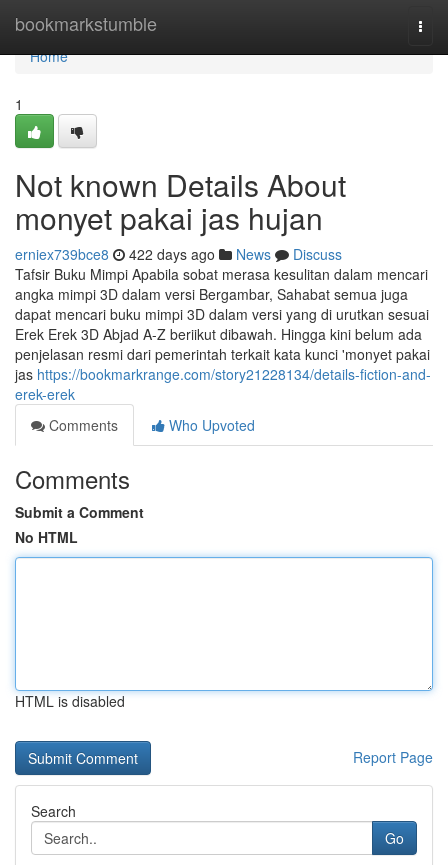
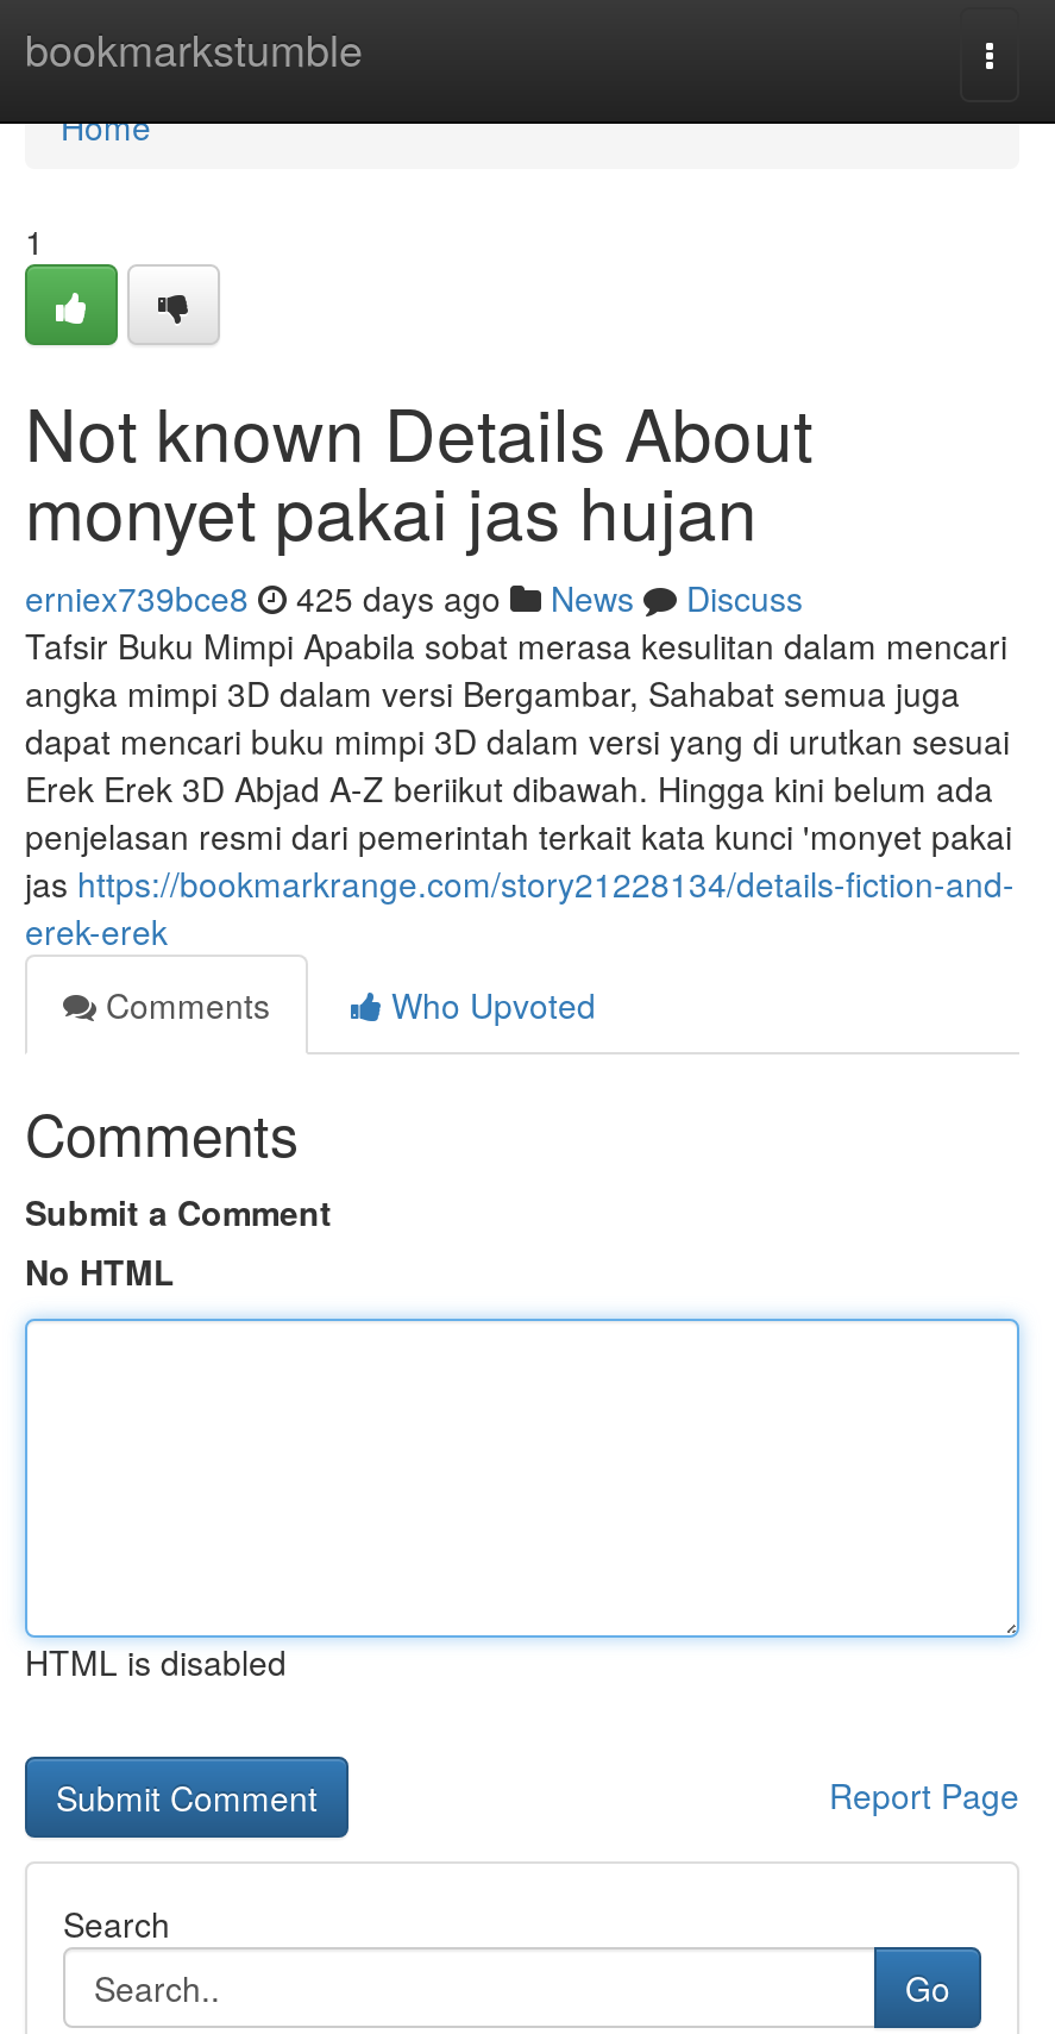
- erniex739bce8 422 days ago News Discuss
+ erniex739bce8 425 days ago News Discuss
